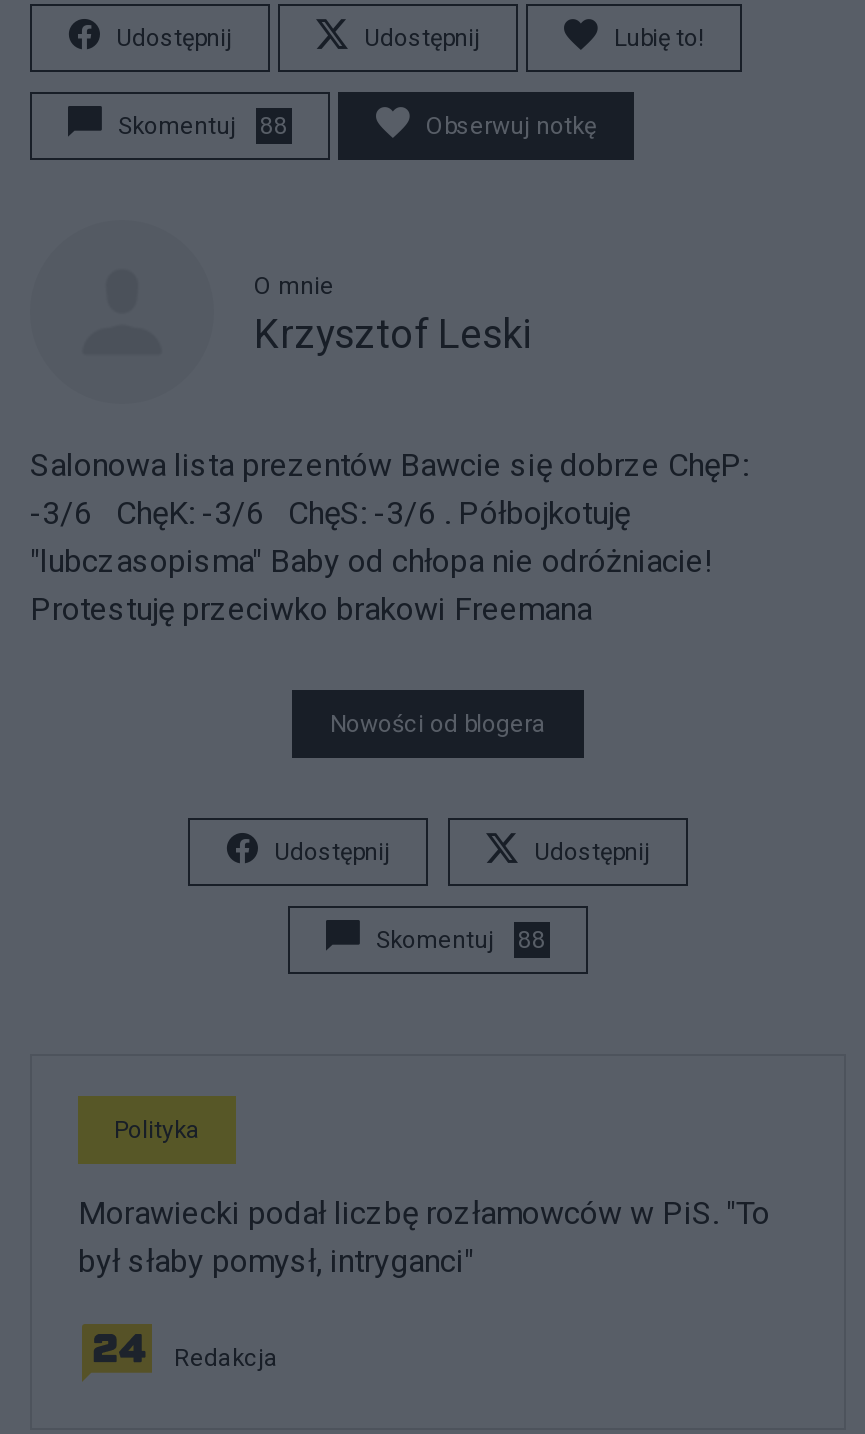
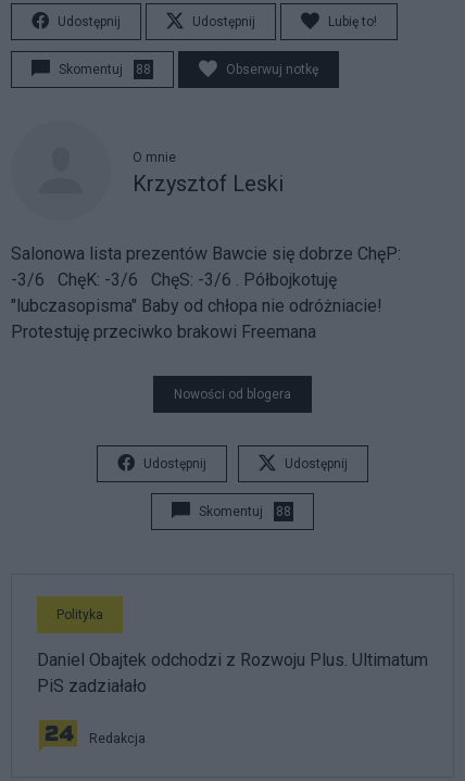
- Morawiecki podał liczbę rozłamowców w PiS. "To
- był słaby pomysł, intryganci"
+ Daniel Obajtek odchodzi z Rozwoju Plus. Ultimatum
+ PiS zadziałało
